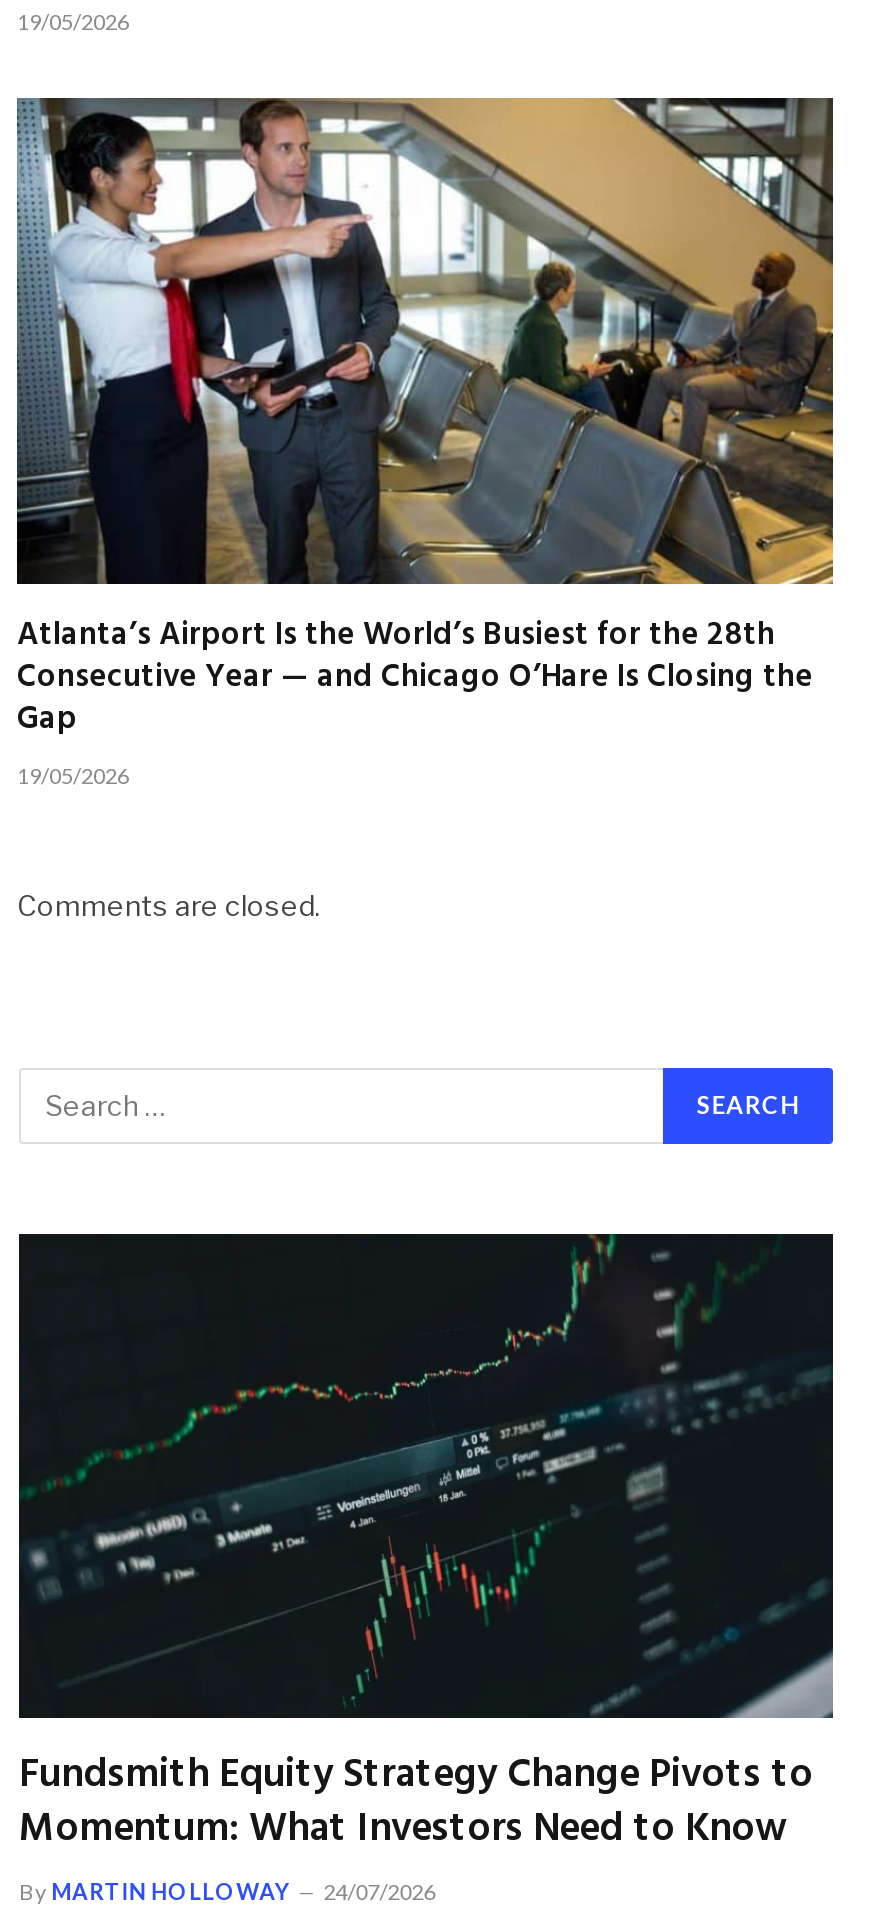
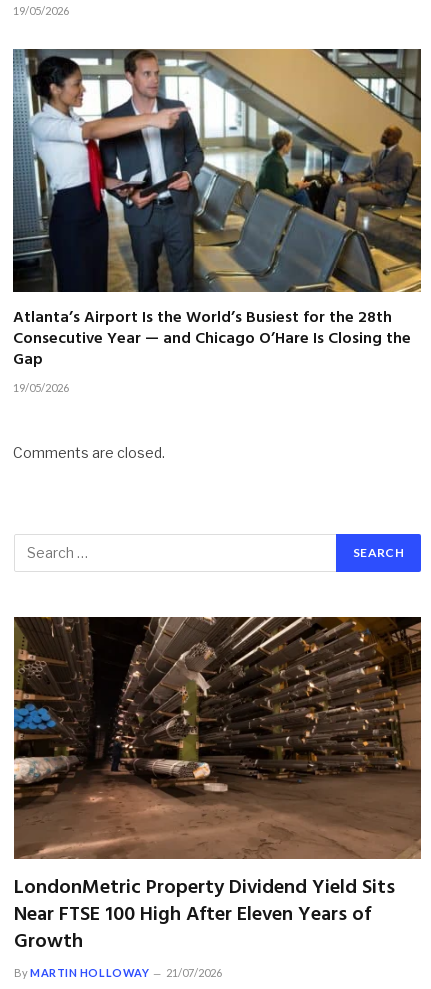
- [image]
- Fundsmith Equity Strategy Change Pivots to
- Momentum: What Investors Need to Know
+ [image]
+ LondonMetric Property Dividend Yield Sits
+ Near FTSE 100 High After Eleven Years of
+ Growth

- By MARTIN HOLLOWAY 24/07/2026
+ By MARTIN HOLLOWAY 21/07/2026
